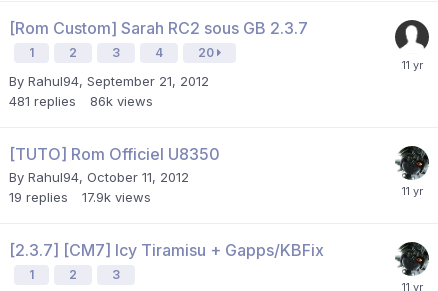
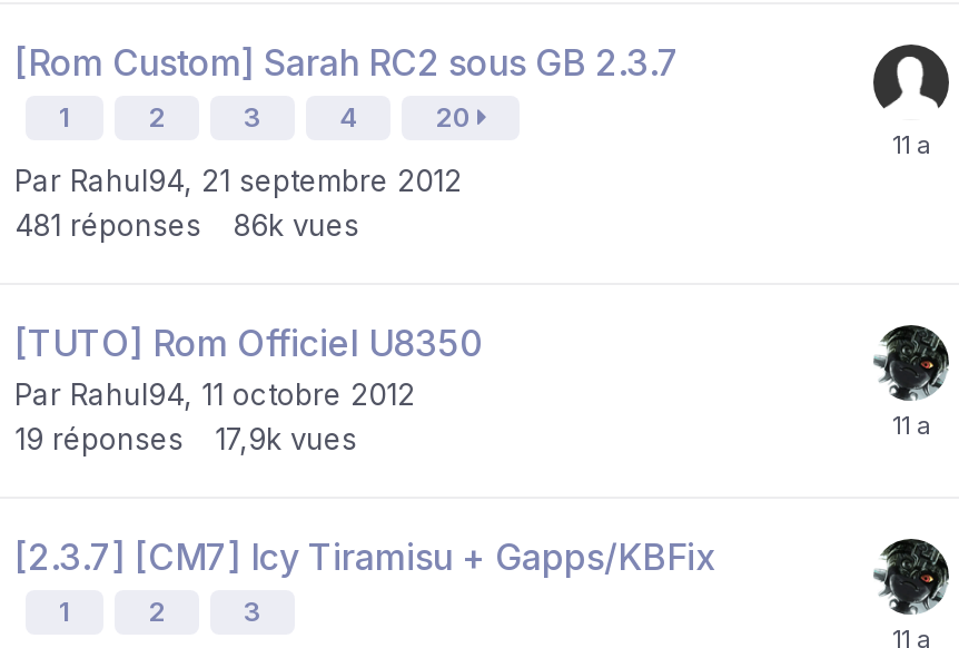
- By Rahul94, September 21, 2012
- 481 replies
- 86k views
+ Par Rahul94, 21 septembre 2012
+ 481 réponses
+ 86k vues

- By Rahul94, October 11, 2012
- 19 replies
- 17.9k views
+ Par Rahul94, 11 octobre 2012
+ 19 réponses
+ 17,9k vues
